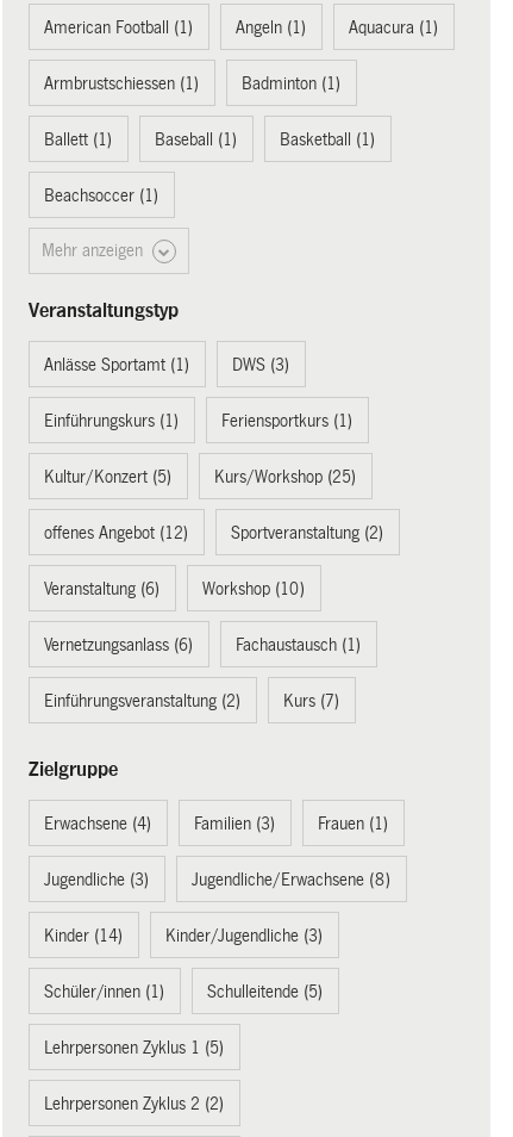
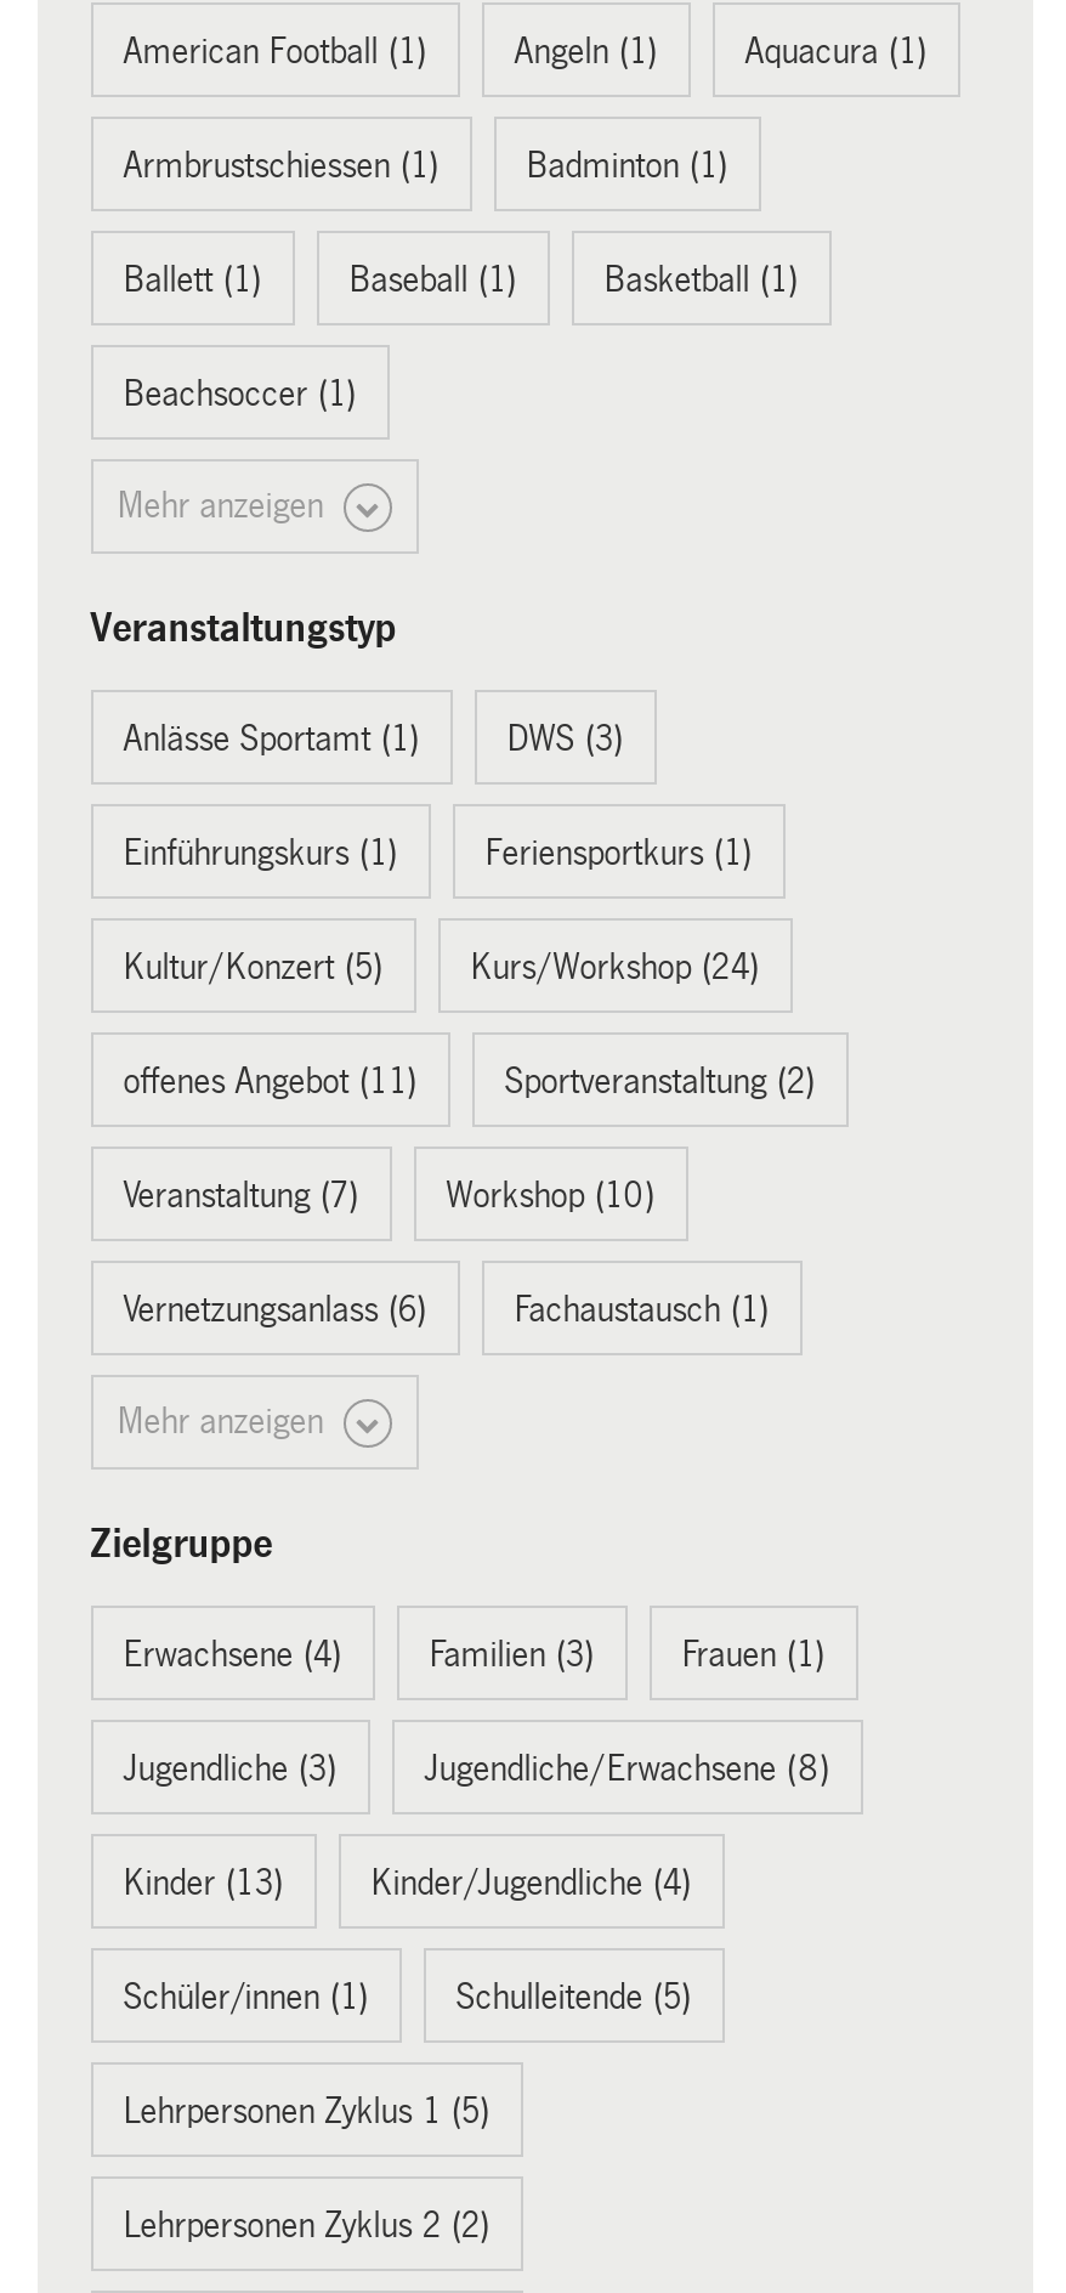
- Kurs/Workshop (25)
+ Kurs/Workshop (24)

- offenes Angebot (12)
+ offenes Angebot (11)

- Veranstaltung (6)
+ Veranstaltung (7)

- Einführungsveranstaltung (2)
- Kurs (7)
+ Mehr anzeigen

- Kinder (14)
+ Kinder (13)

- Kinder/Jugendliche (3)
+ Kinder/Jugendliche (4)
